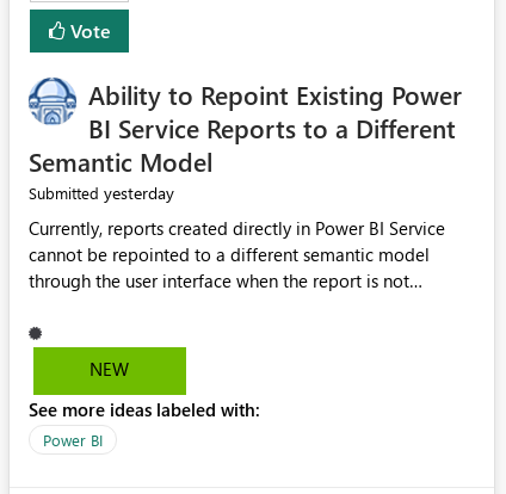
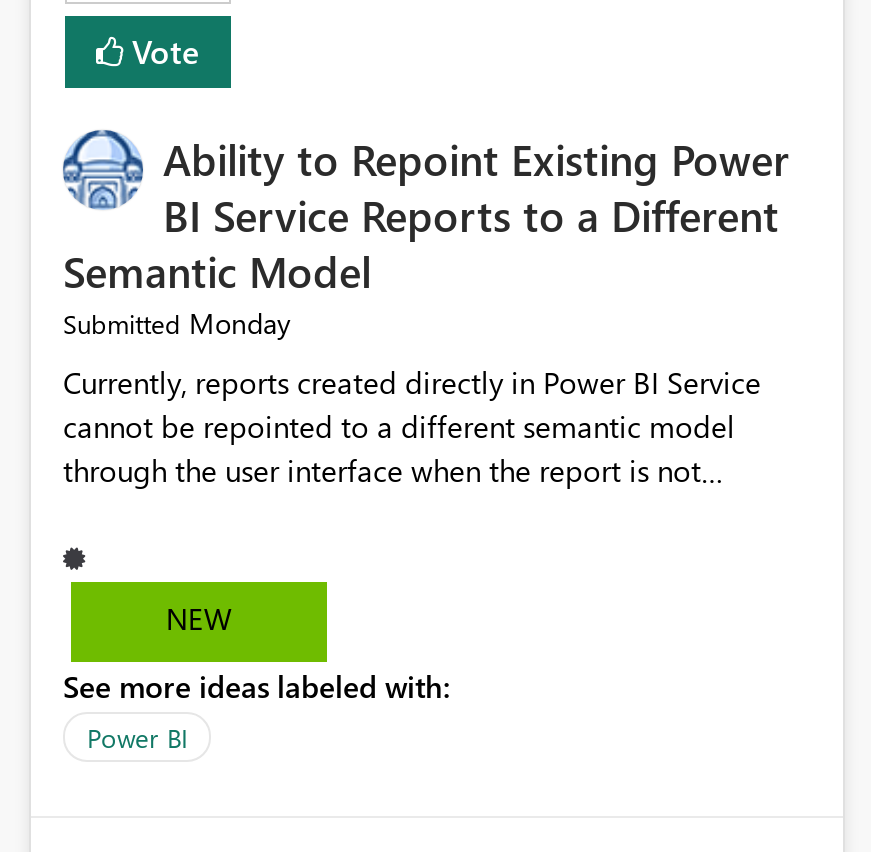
- Submitted yesterday
+ Submitted Monday
